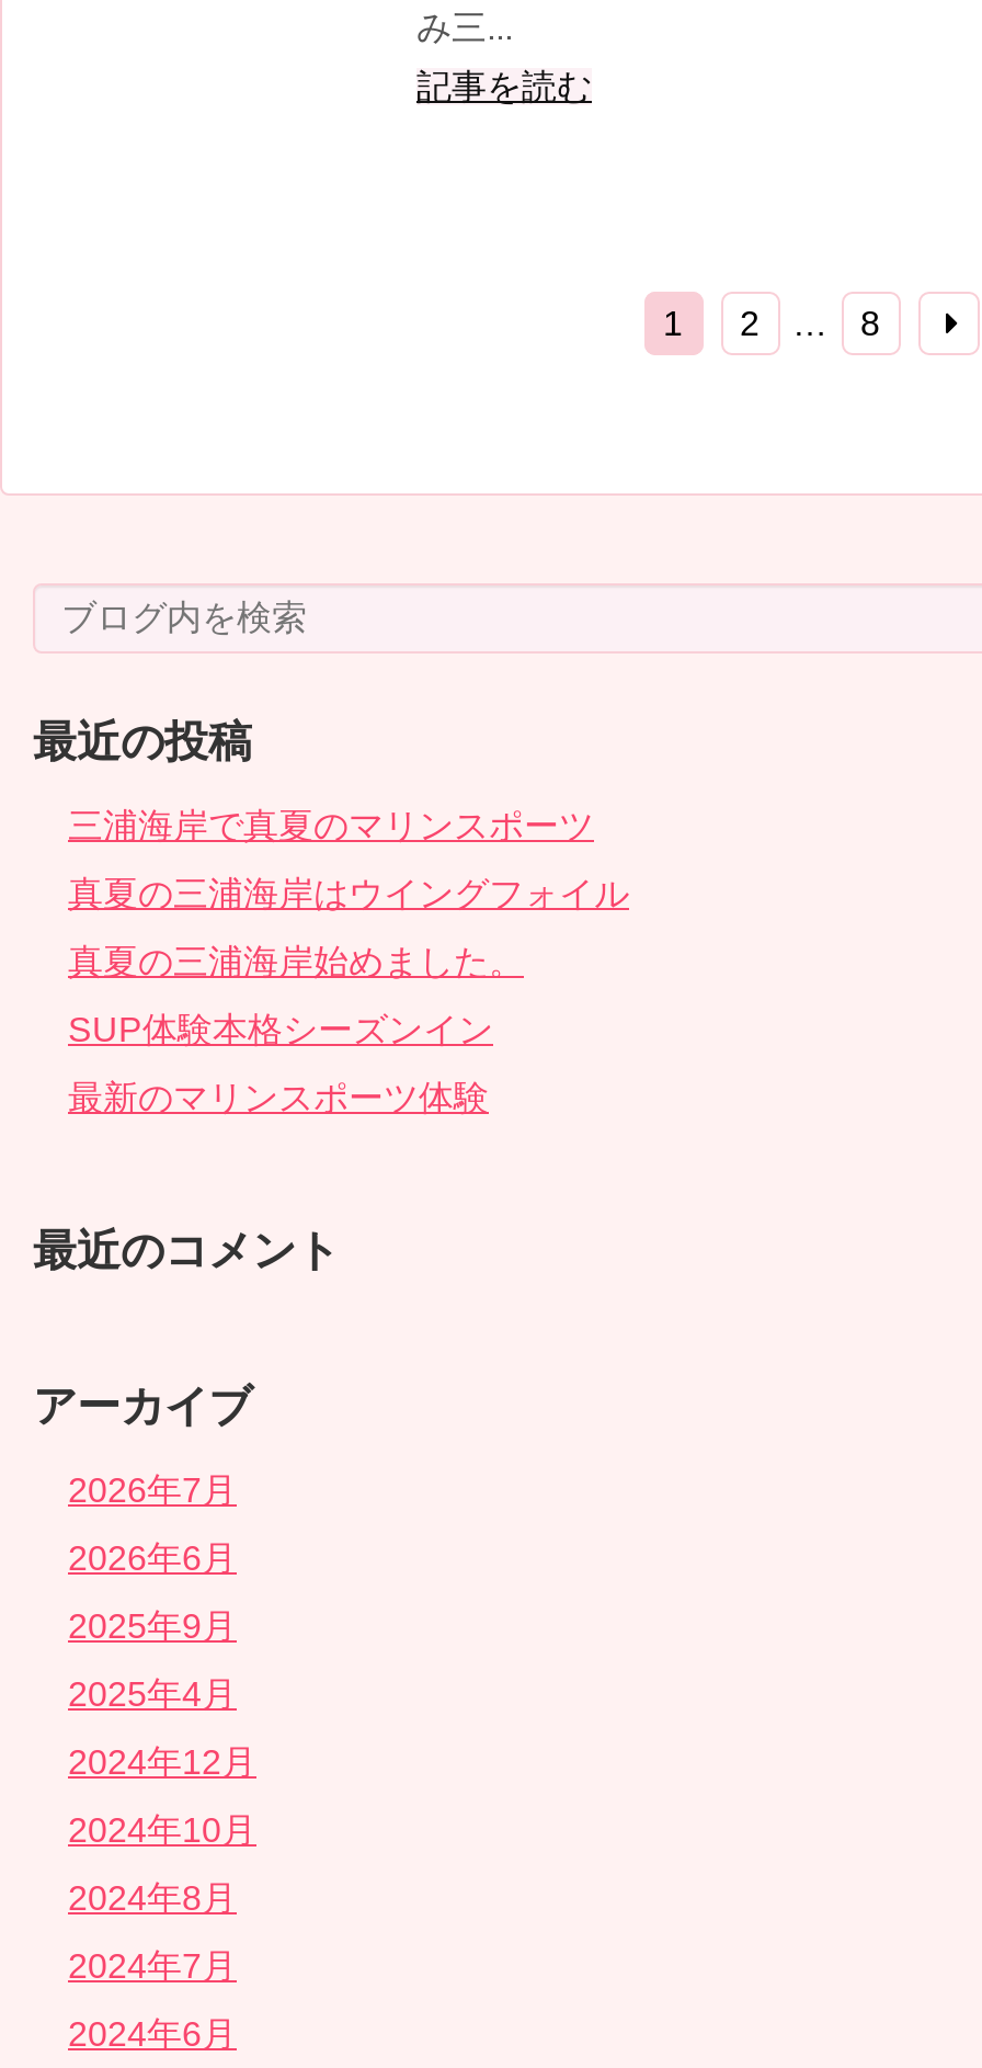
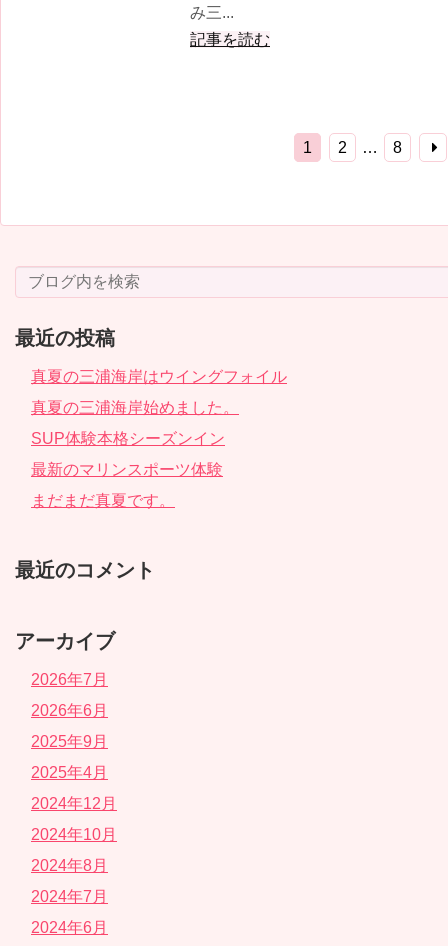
- 三浦海岸で真夏のマリンスポーツ

moved up: 真夏の三浦海岸はウイングフォイル | SUP体験本格シーズンイン | 最新のマリンスポーツ体験

+ まだまだ真夏です。
